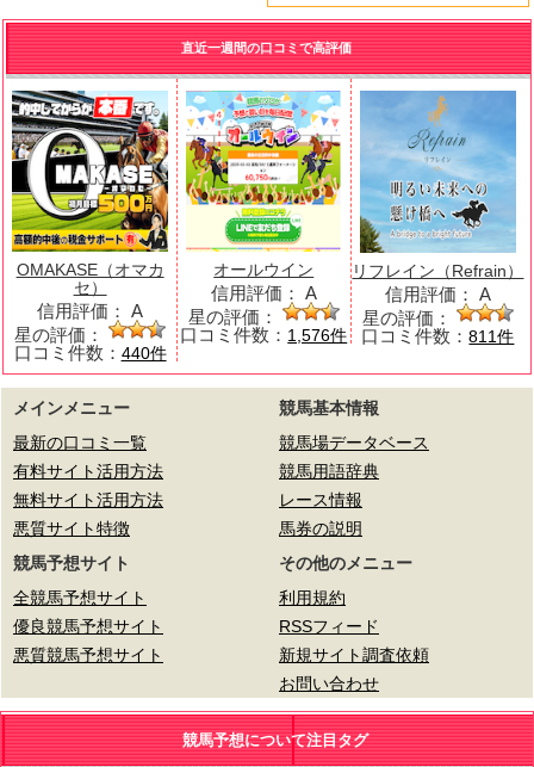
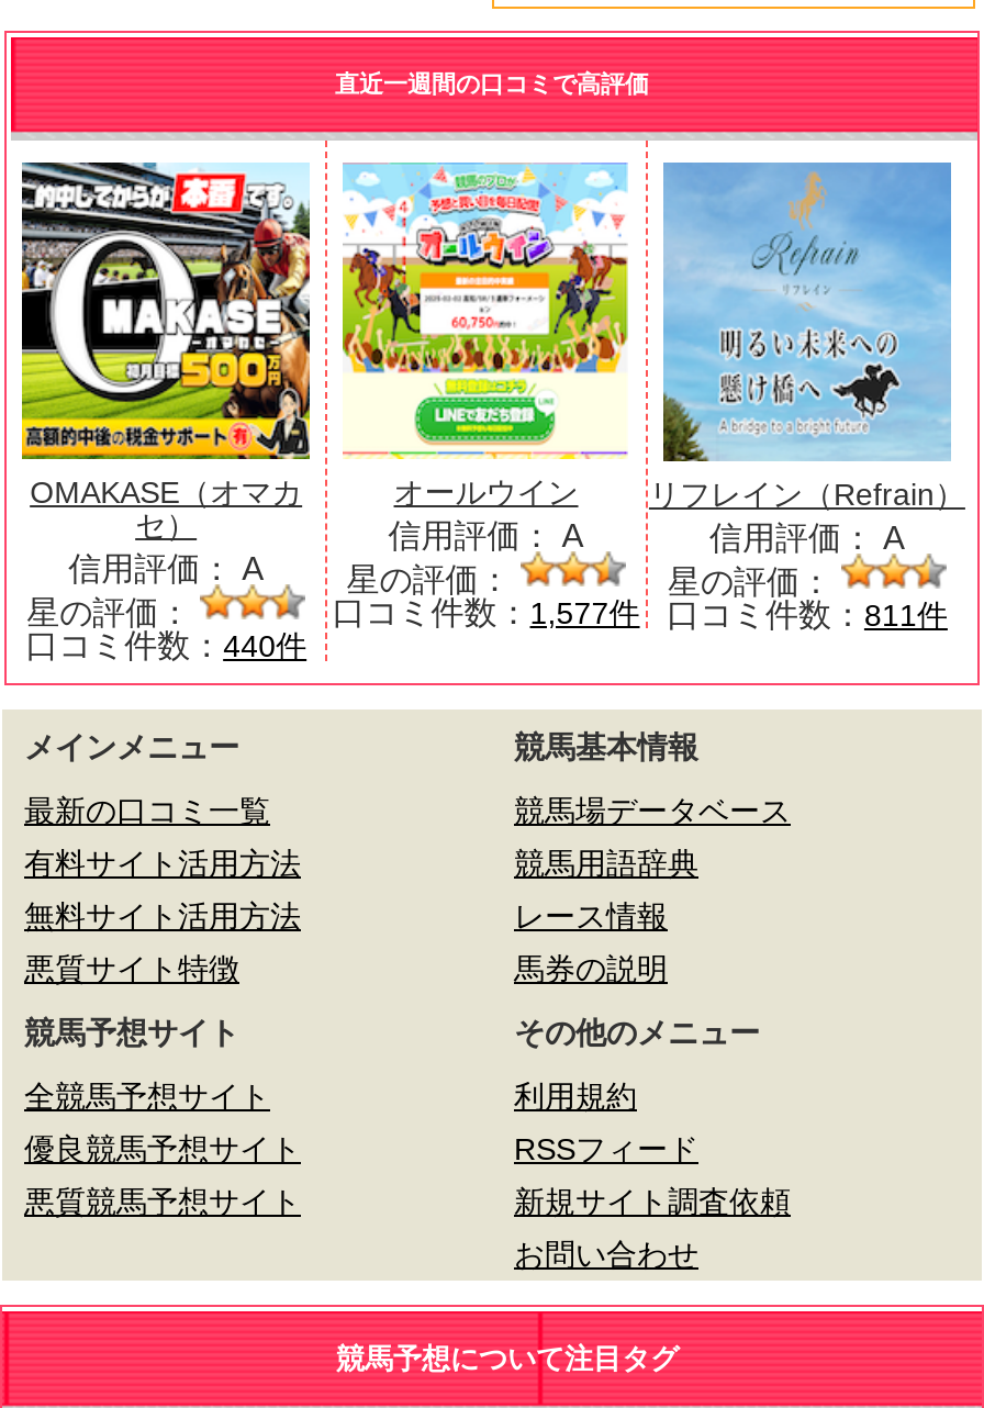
- 口コミ件数：1,576件
+ 口コミ件数：1,577件
